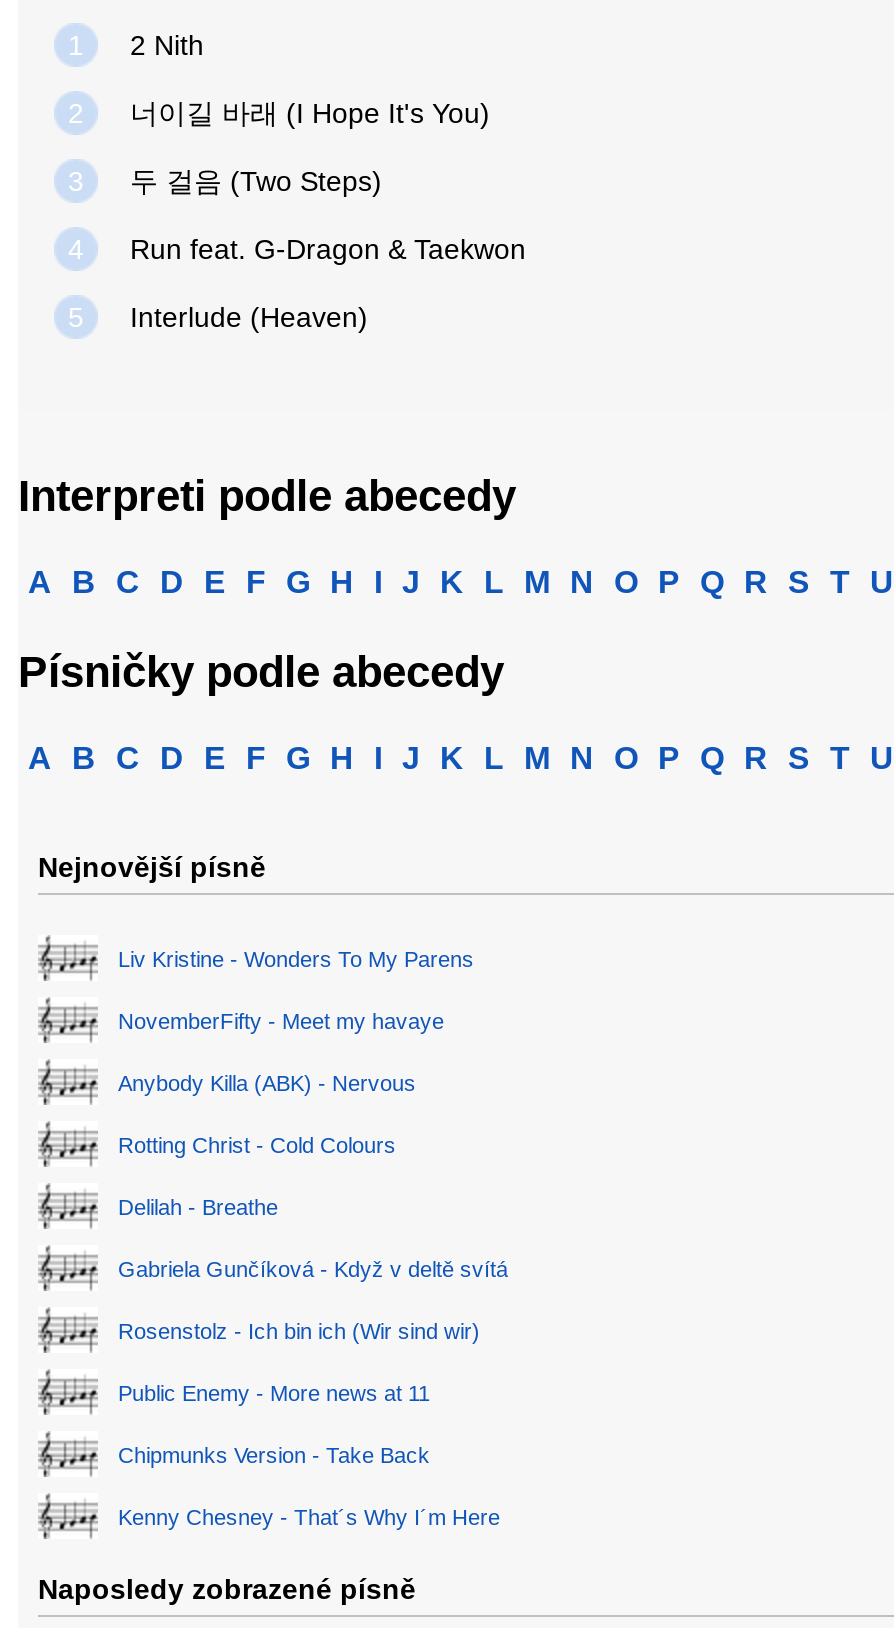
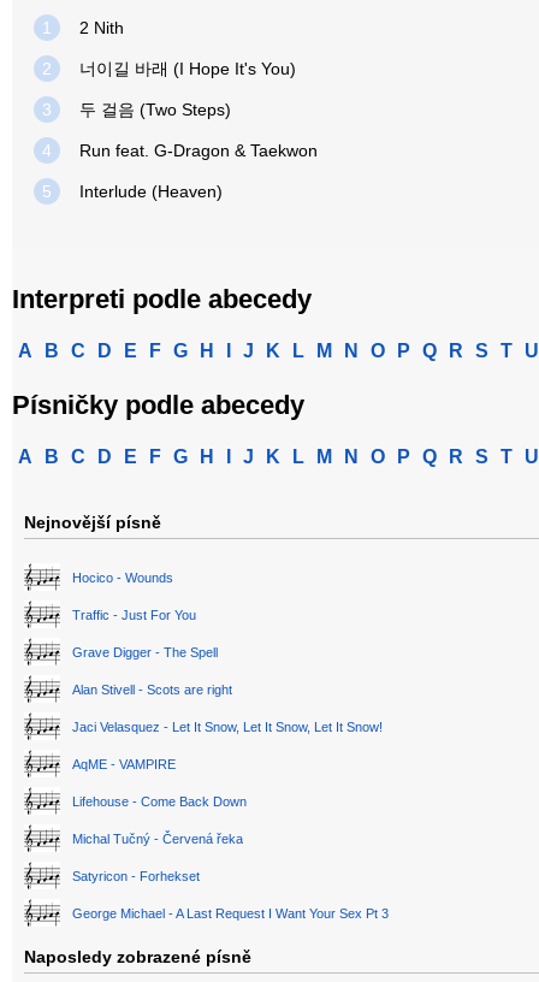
- Liv Kristine - Wonders To My Parens
+ Hocico - Wounds

- NovemberFifty - Meet my havaye
+ Traffic - Just For You

- Anybody Killa (ABK) - Nervous
+ Grave Digger - The Spell

- Rotting Christ - Cold Colours
+ Alan Stivell - Scots are right

- Delilah - Breathe
+ Jaci Velasquez - Let It Snow, Let It Snow, Let It Snow!

- Gabriela Gunčíková - Když v deltě svítá
+ AqME - VAMPIRE

- Rosenstolz - Ich bin ich (Wir sind wir)
+ Lifehouse - Come Back Down

- Public Enemy - More news at 11
+ Michal Tučný - Červená řeka

- Chipmunks Version - Take Back
+ Satyricon - Forhekset

- Kenny Chesney - That´s Why I´m Here
+ George Michael - A Last Request I Want Your Sex Pt 3
